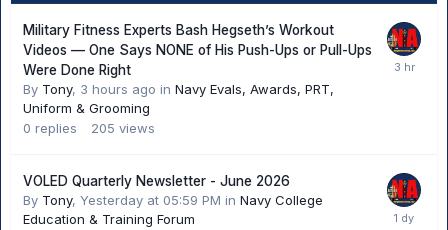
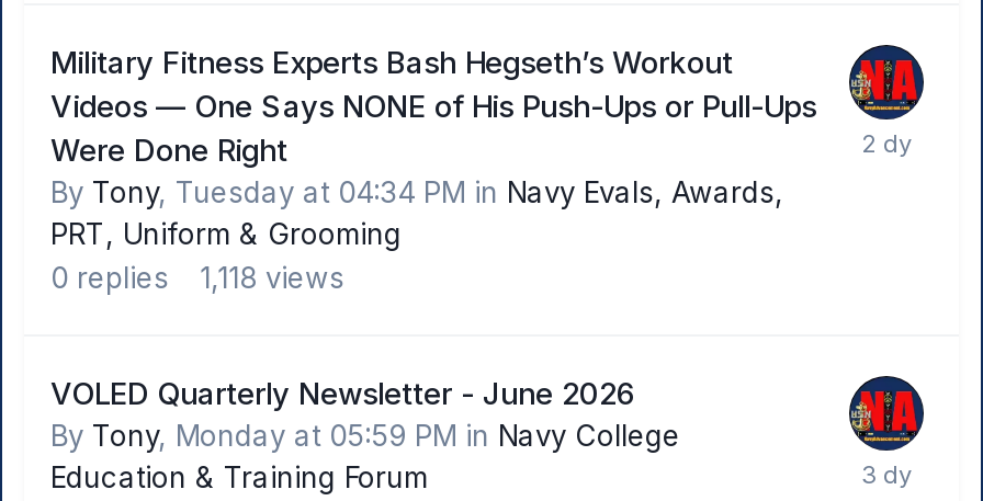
- By Tony, 3 hours ago in Navy Evals, Awards, PRT,
- Uniform & Grooming
+ By Tony, Tuesday at 04:34 PM in Navy Evals, Awards,
+ PRT, Uniform & Grooming

- 0 replies 205 views
+ 0 replies 1,118 views

- By Tony, Yesterday at 05:59 PM in Navy College
+ By Tony, Monday at 05:59 PM in Navy College
